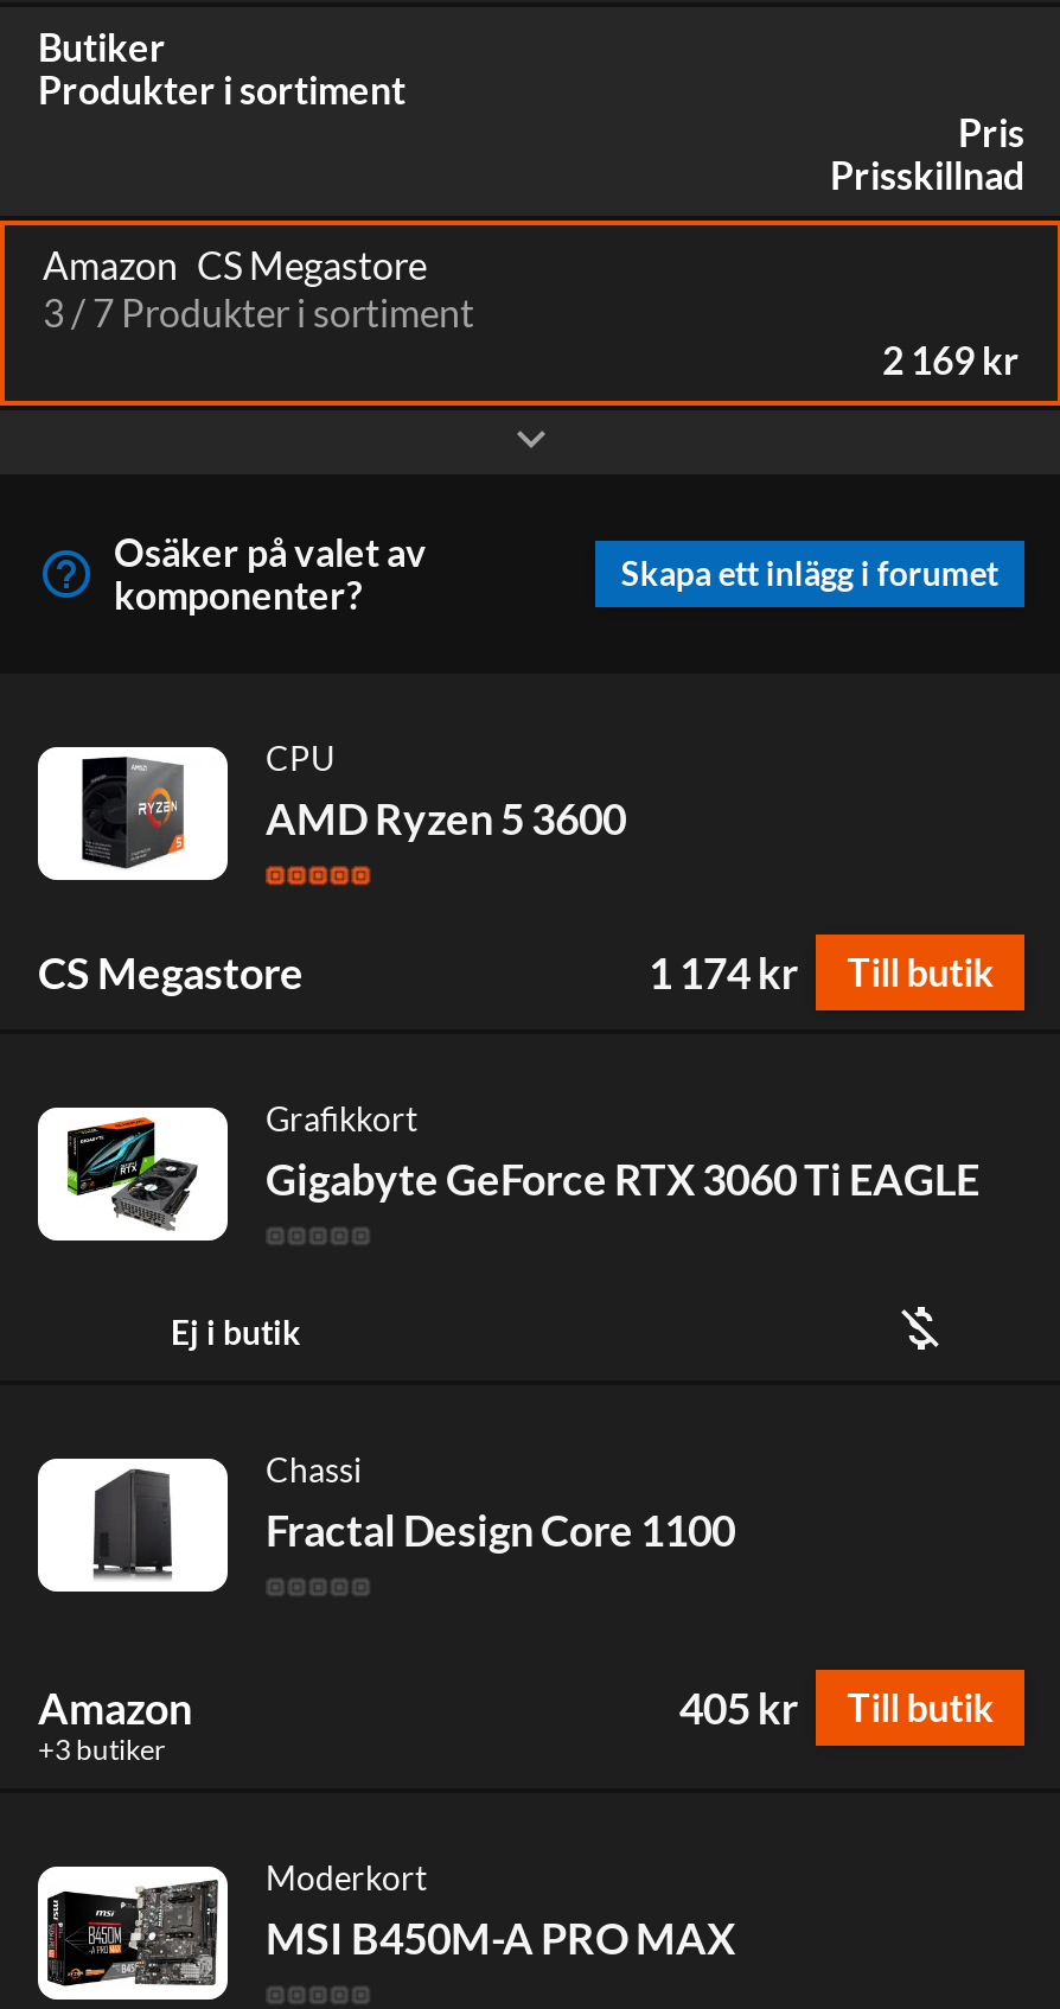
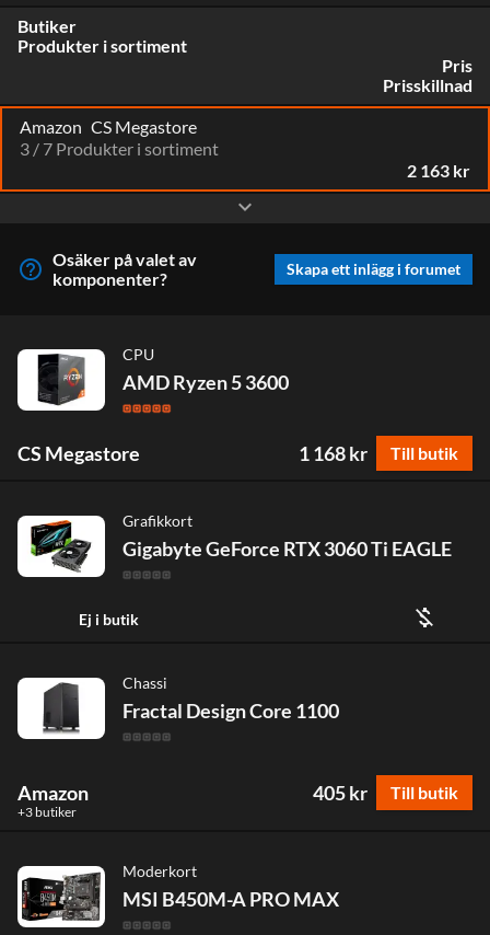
- 2 169 kr
+ 2 163 kr

- 1 174 kr Till butik
+ 1 168 kr Till butik
